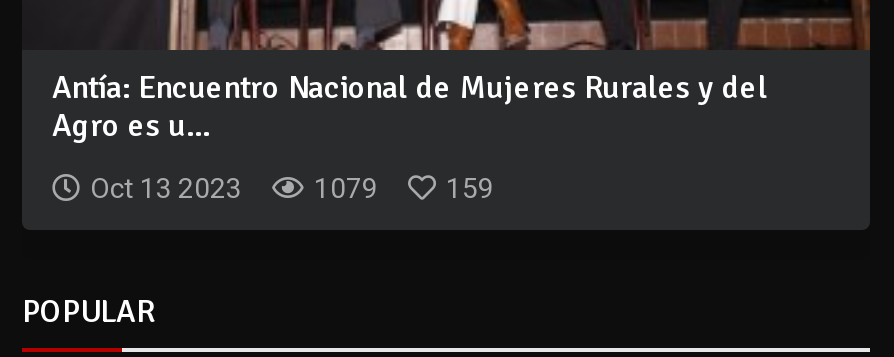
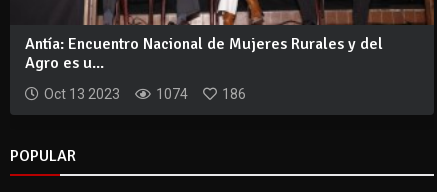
- 1079
+ 1074

- 159
+ 186
